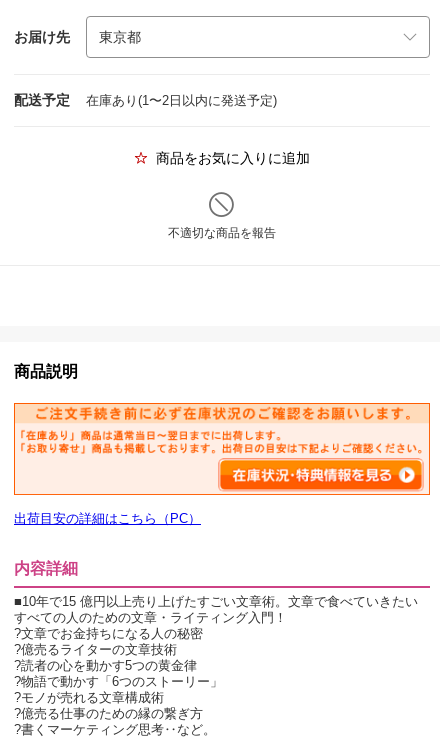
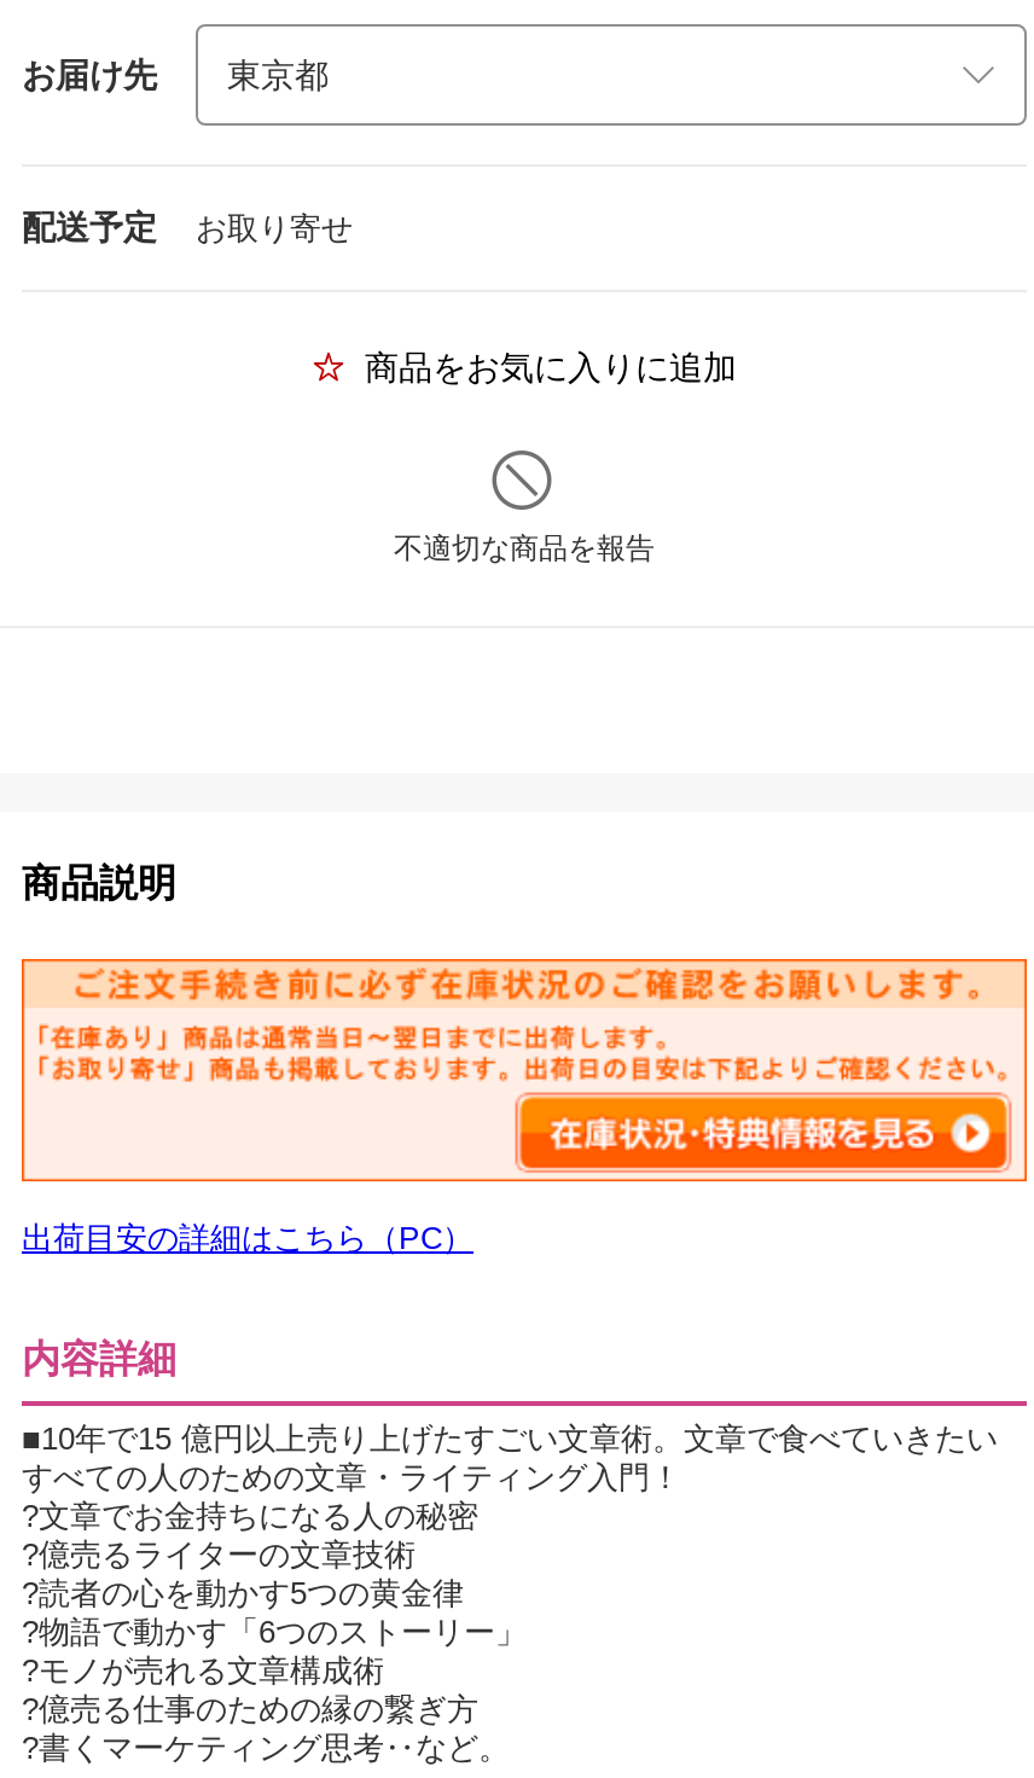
- 在庫あり(1〜2日以内に発送予定)
+ お取り寄せ
